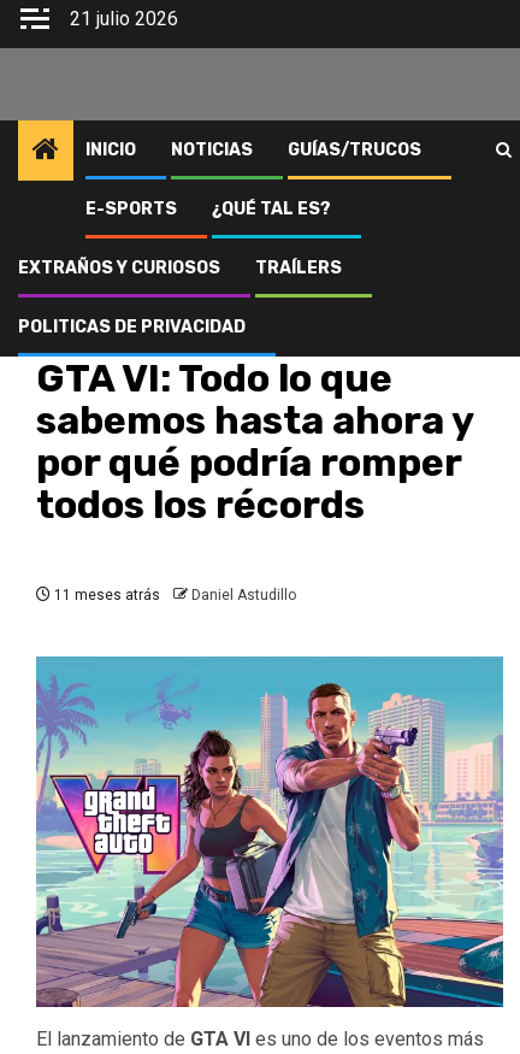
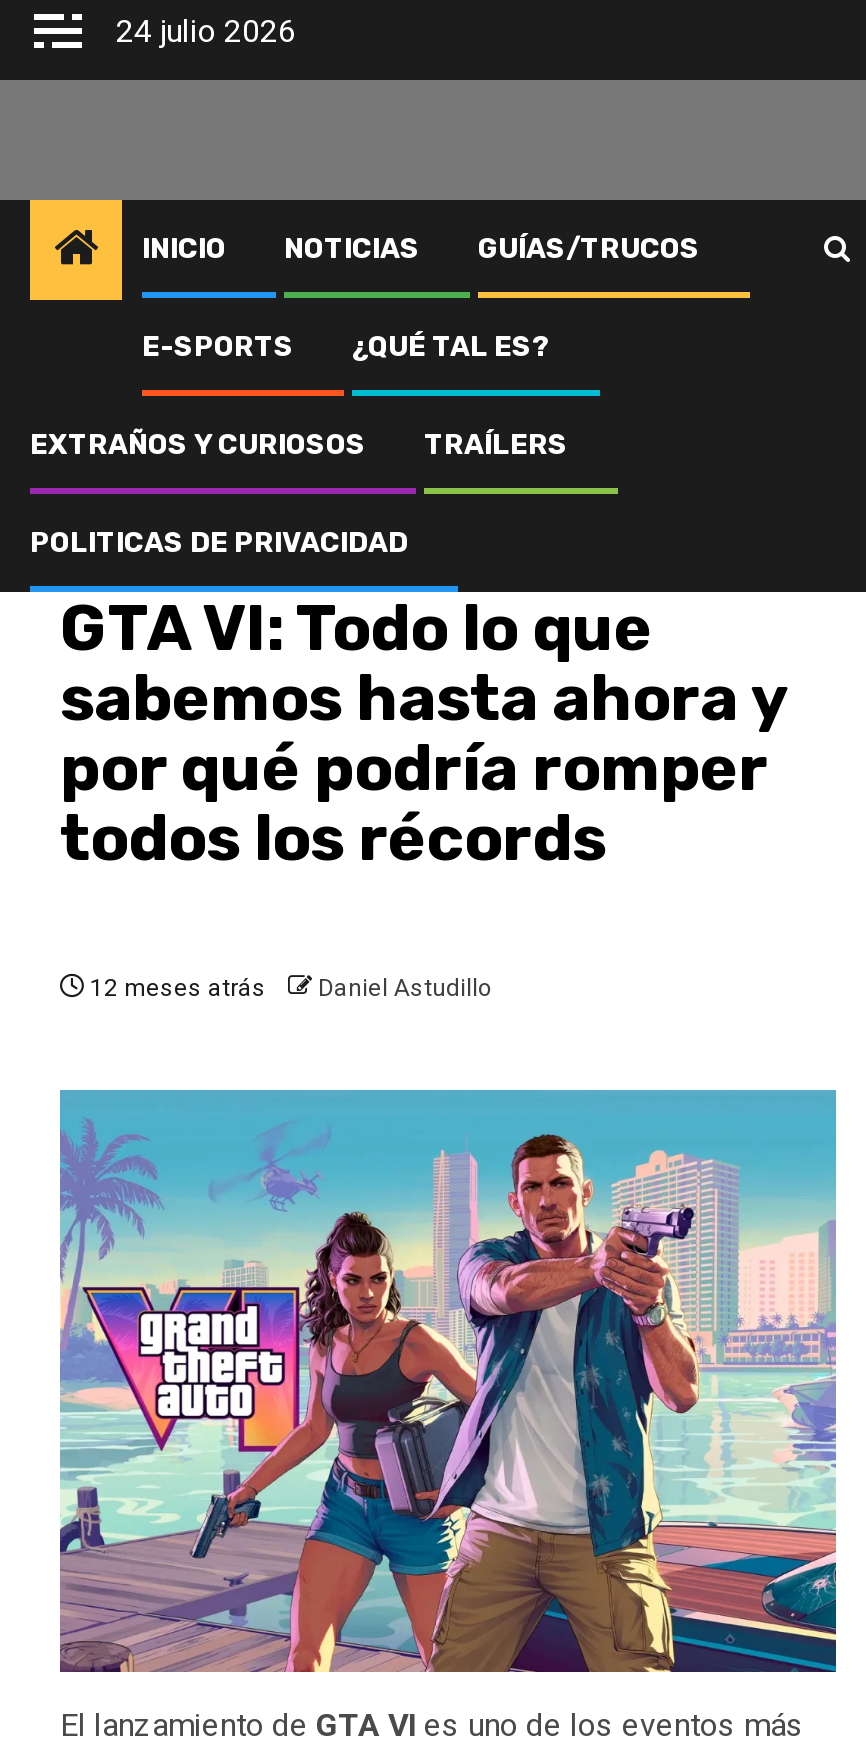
- 21 julio 2026
+ 24 julio 2026

- 11 meses atrás Daniel Astudillo
+ 12 meses atrás Daniel Astudillo
